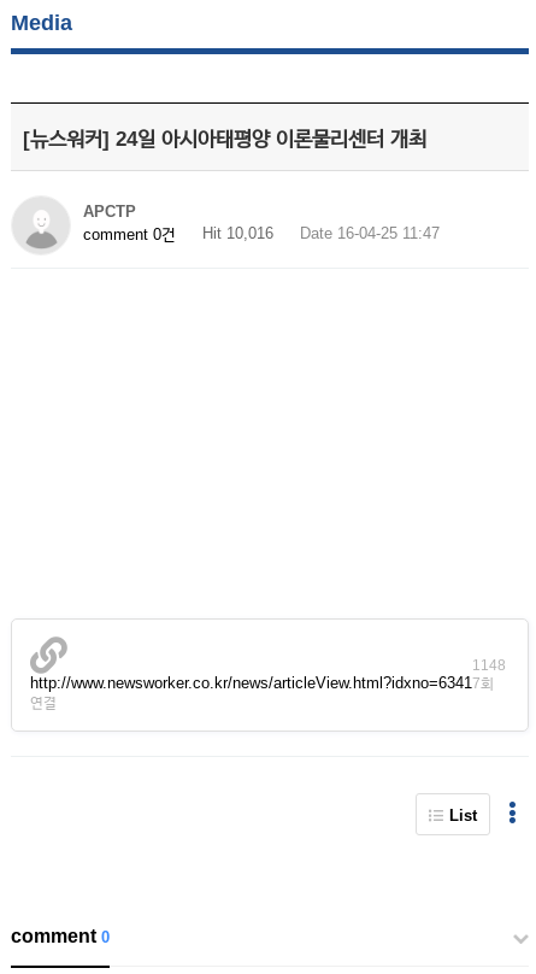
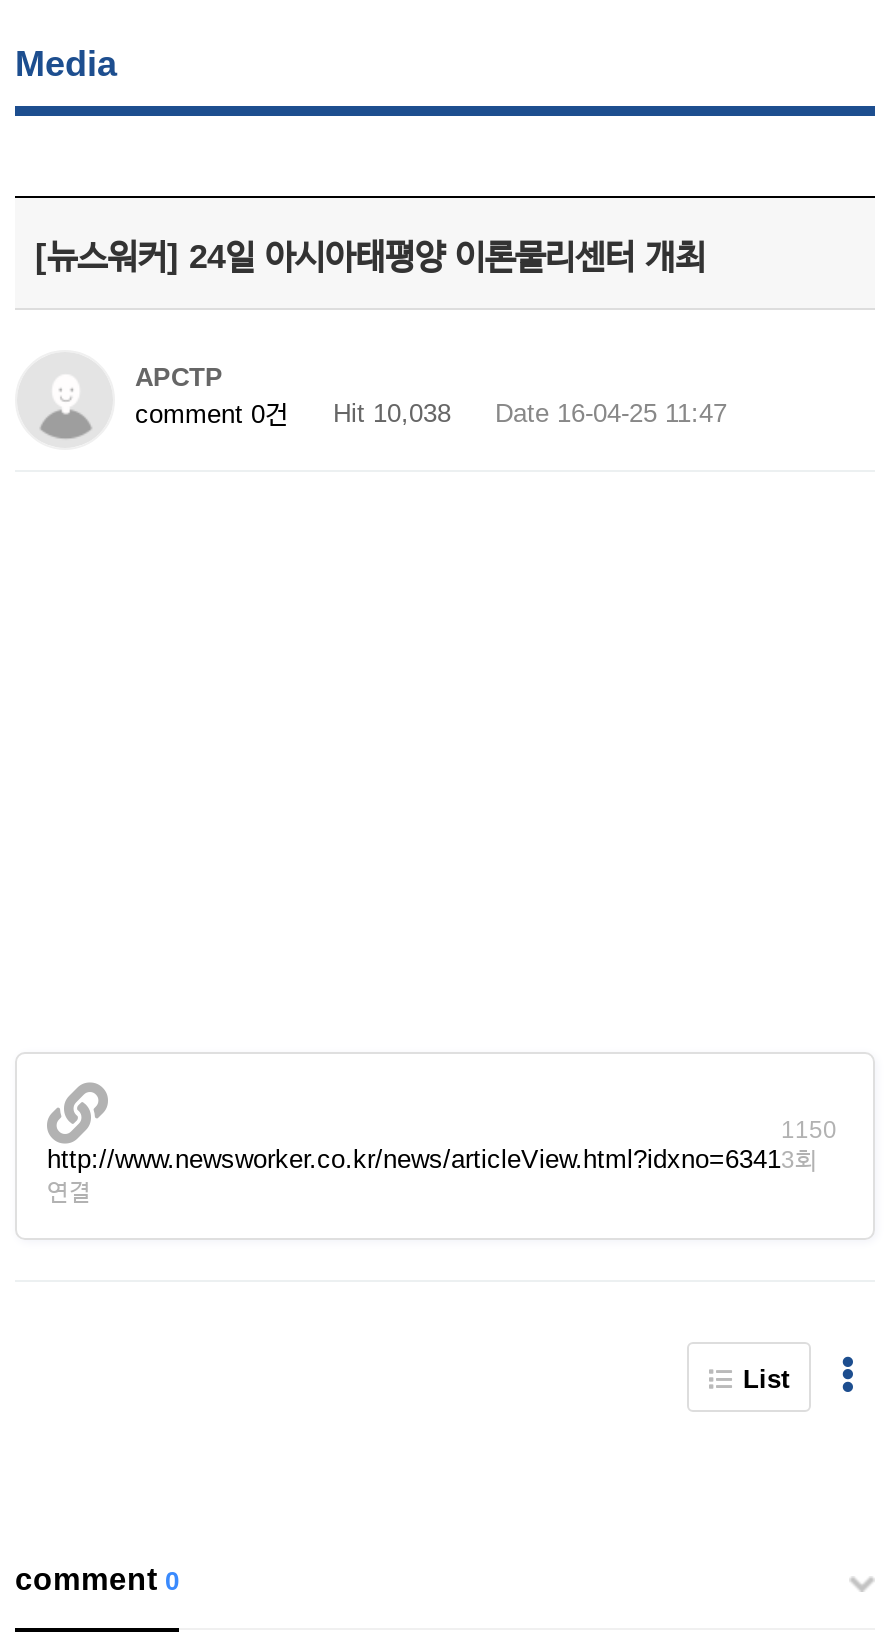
- comment 0건 Hit 10,016 Date 16-04-25 11:47
+ comment 0건 Hit 10,038 Date 16-04-25 11:47

- 1148
- 7회
+ 1150
+ 3회
